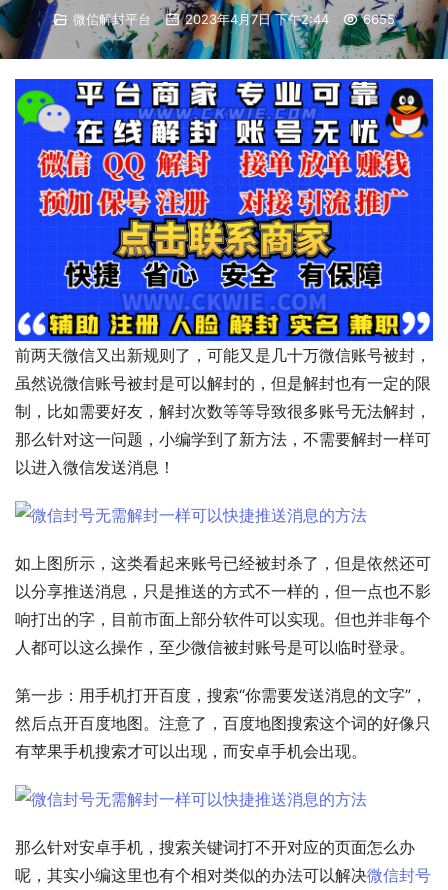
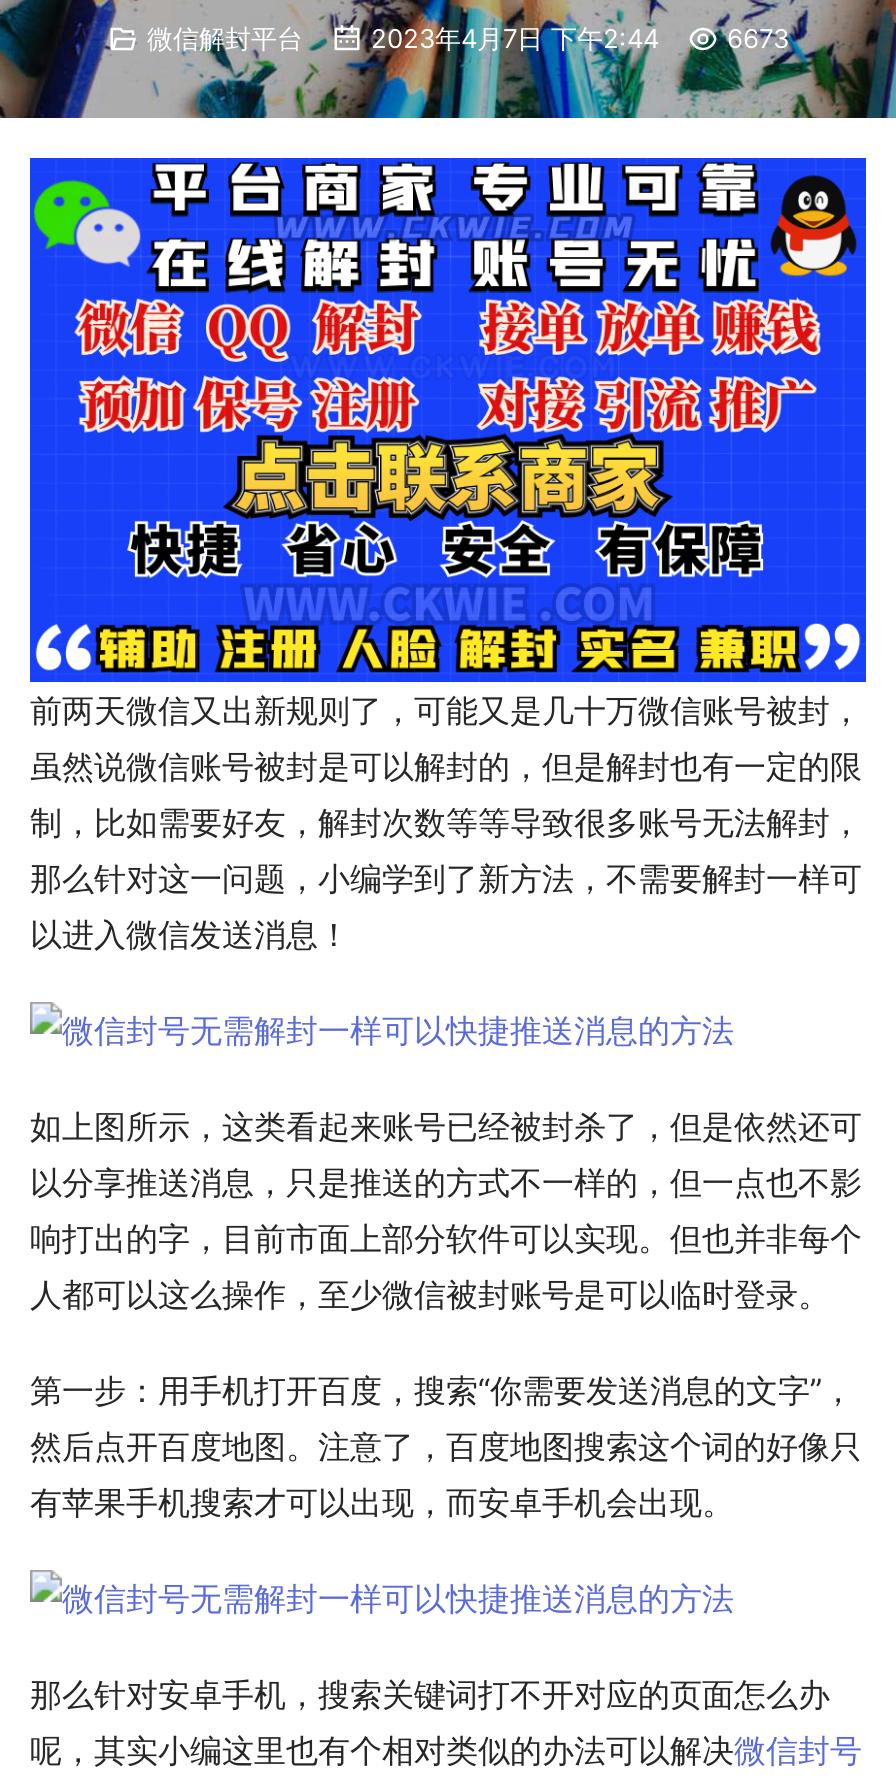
- 6655
+ 6673
